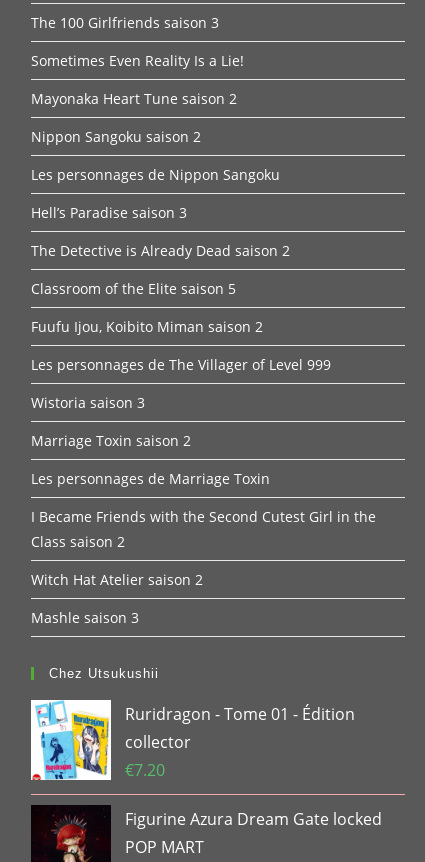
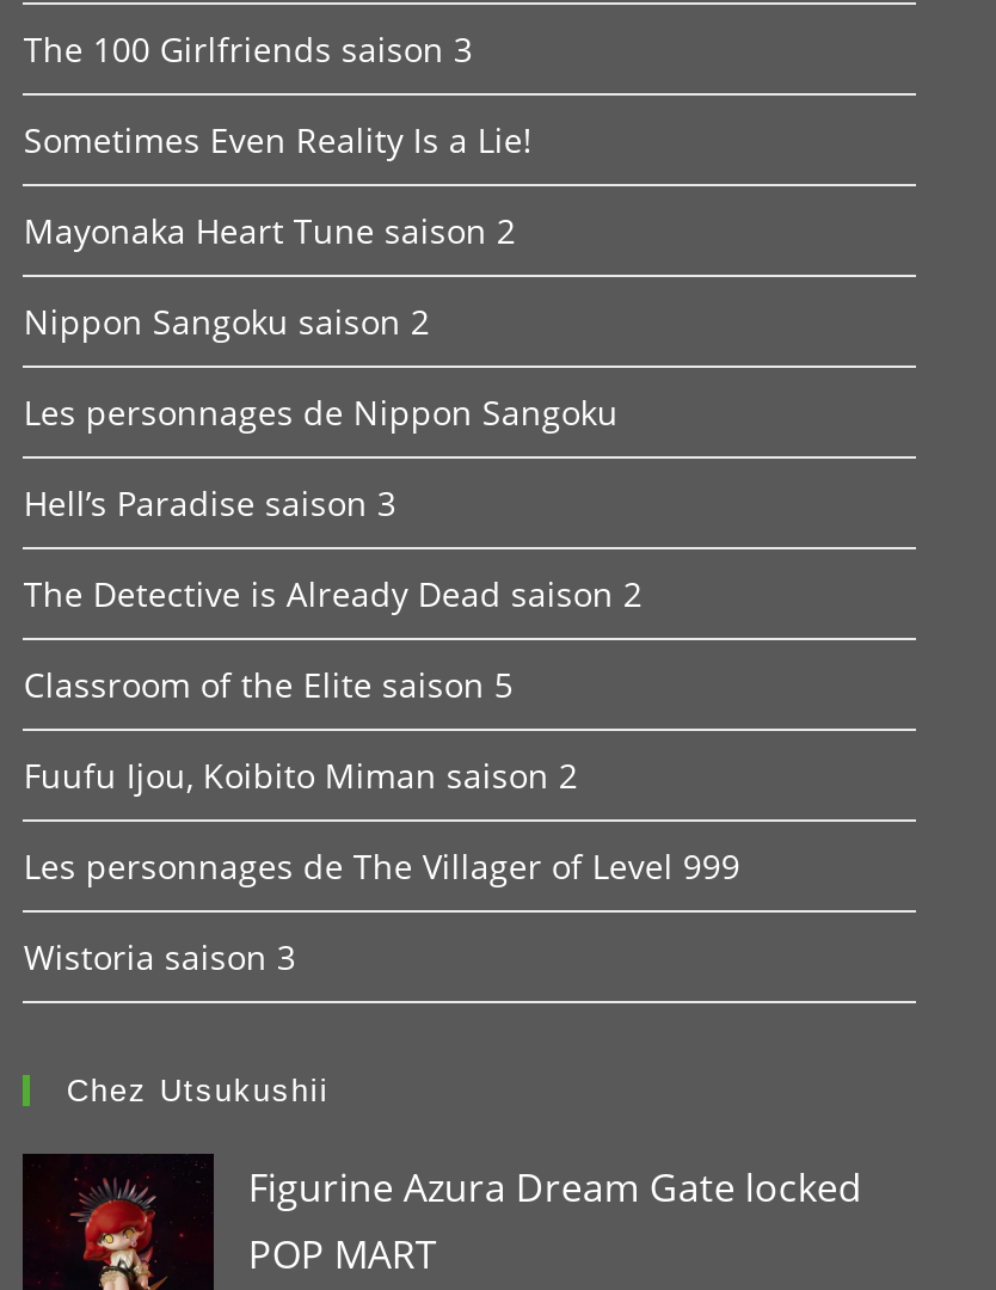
- Marriage Toxin saison 2
- Les personnages de Marriage Toxin
- I Became Friends with the Second Cutest Girl in the
- Class saison 2
- Witch Hat Atelier saison 2
- Mashle saison 3

- [image]
- Ruridragon - Tome 01 - Édition
- collector
- €7.20
